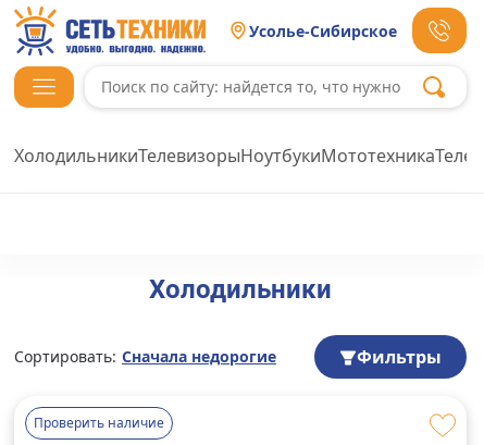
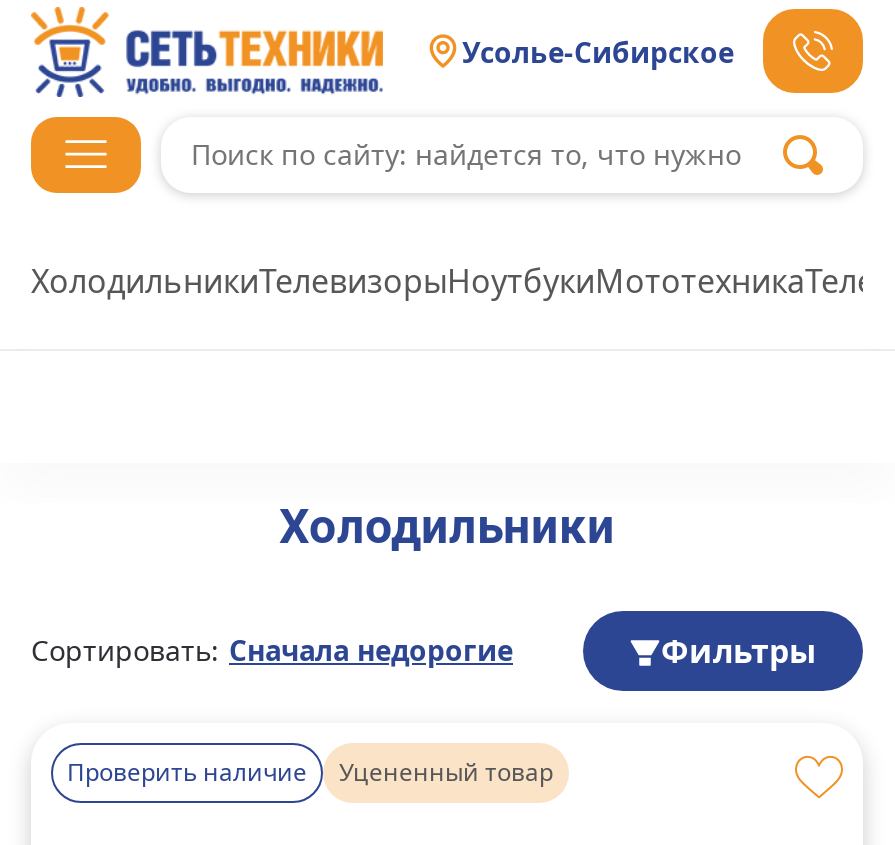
+ Уцененный товар
